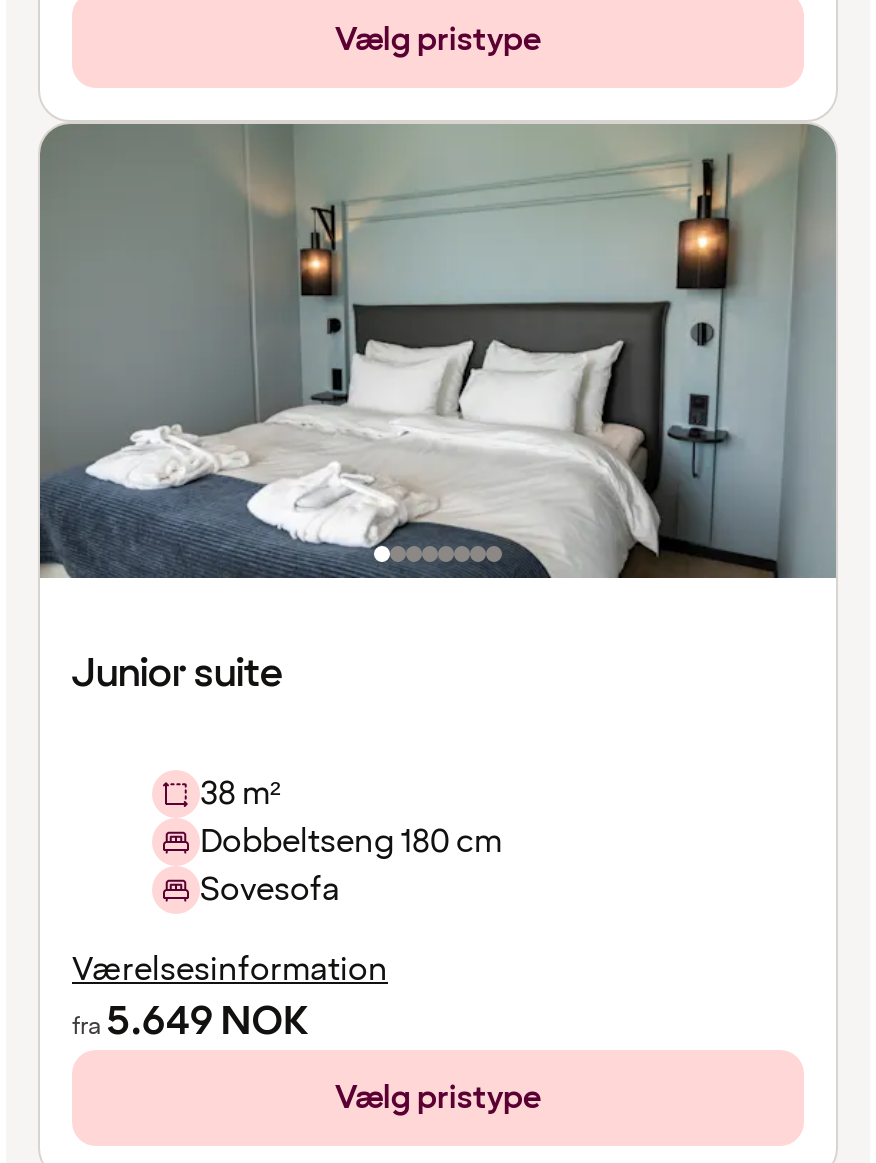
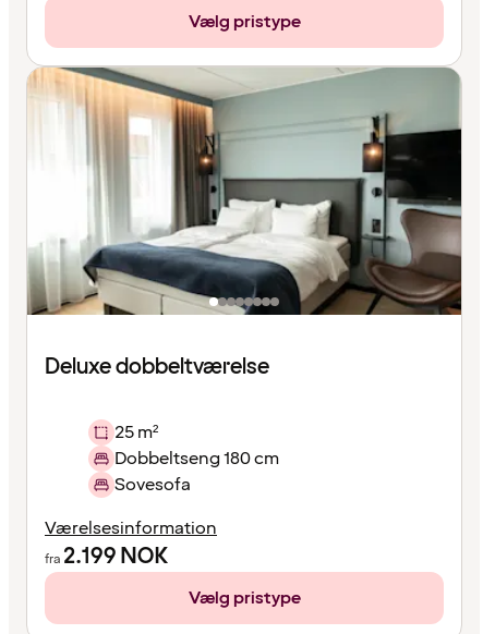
- [image]
- Junior suite
+ [image]
+ Deluxe dobbeltværelse

- 38 m²
+ 25 m²

- fra5.649 NOK
+ fra2.199 NOK
